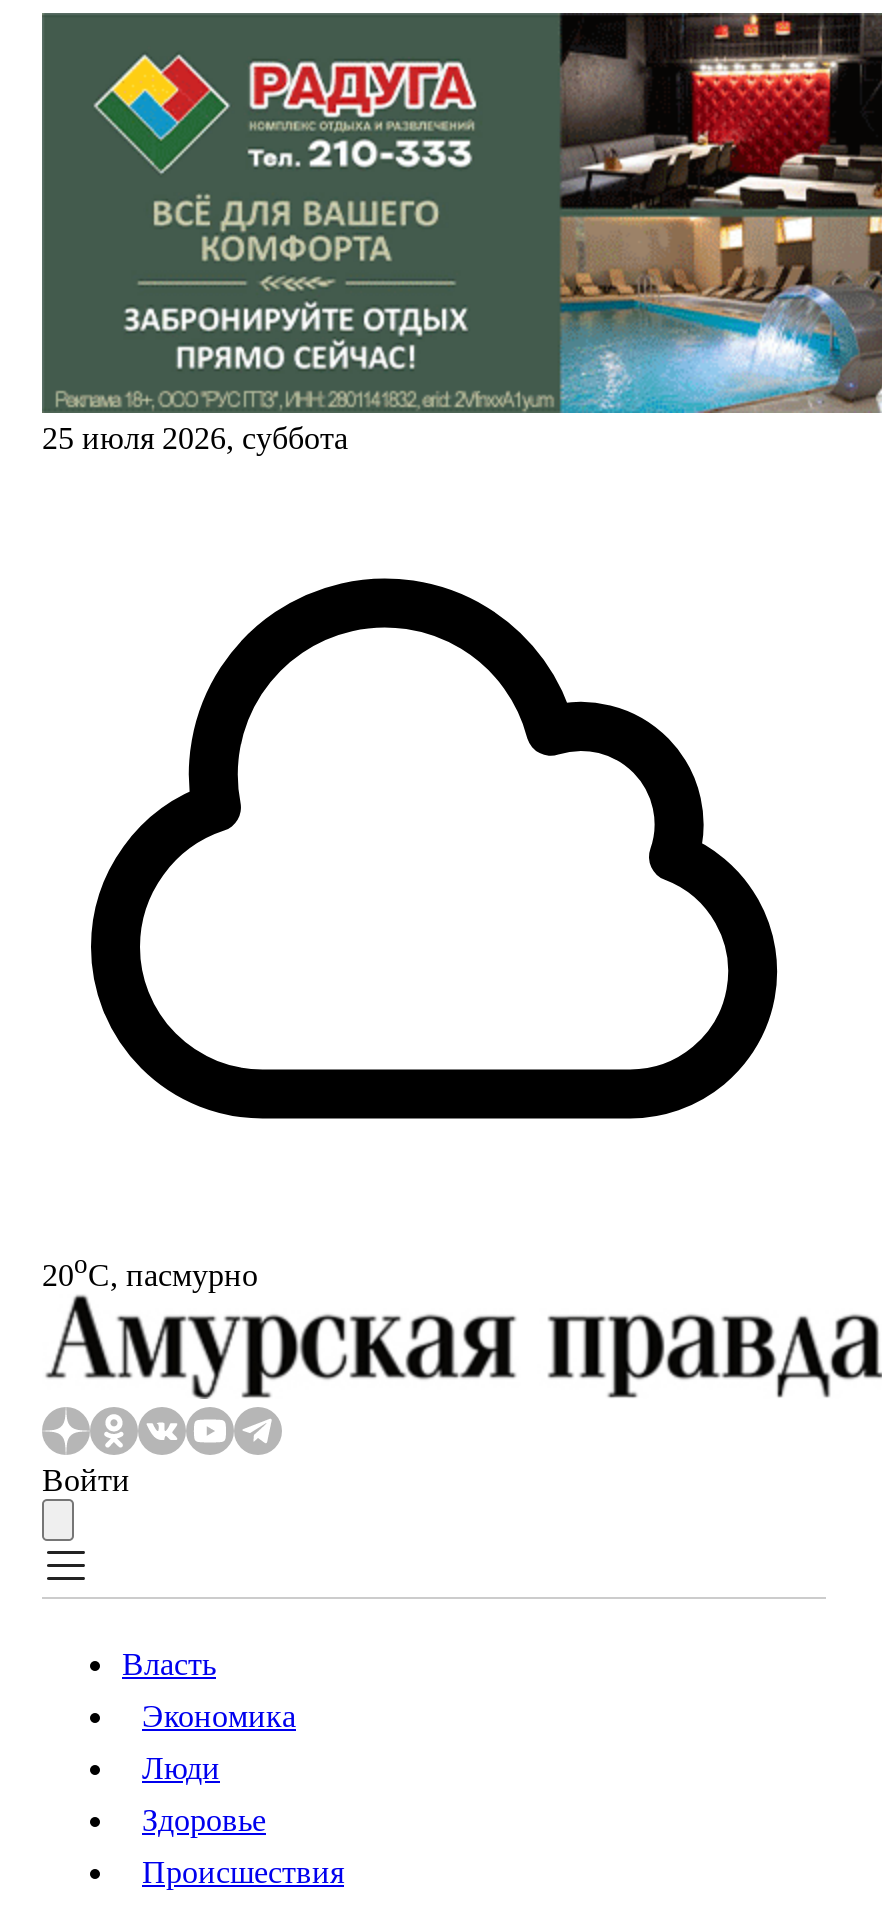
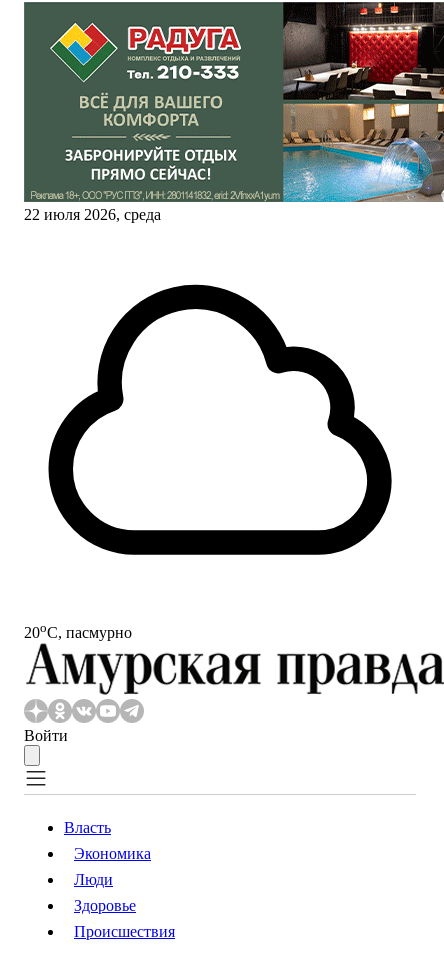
- 25 июля 2026, суббота
+ 22 июля 2026, среда
